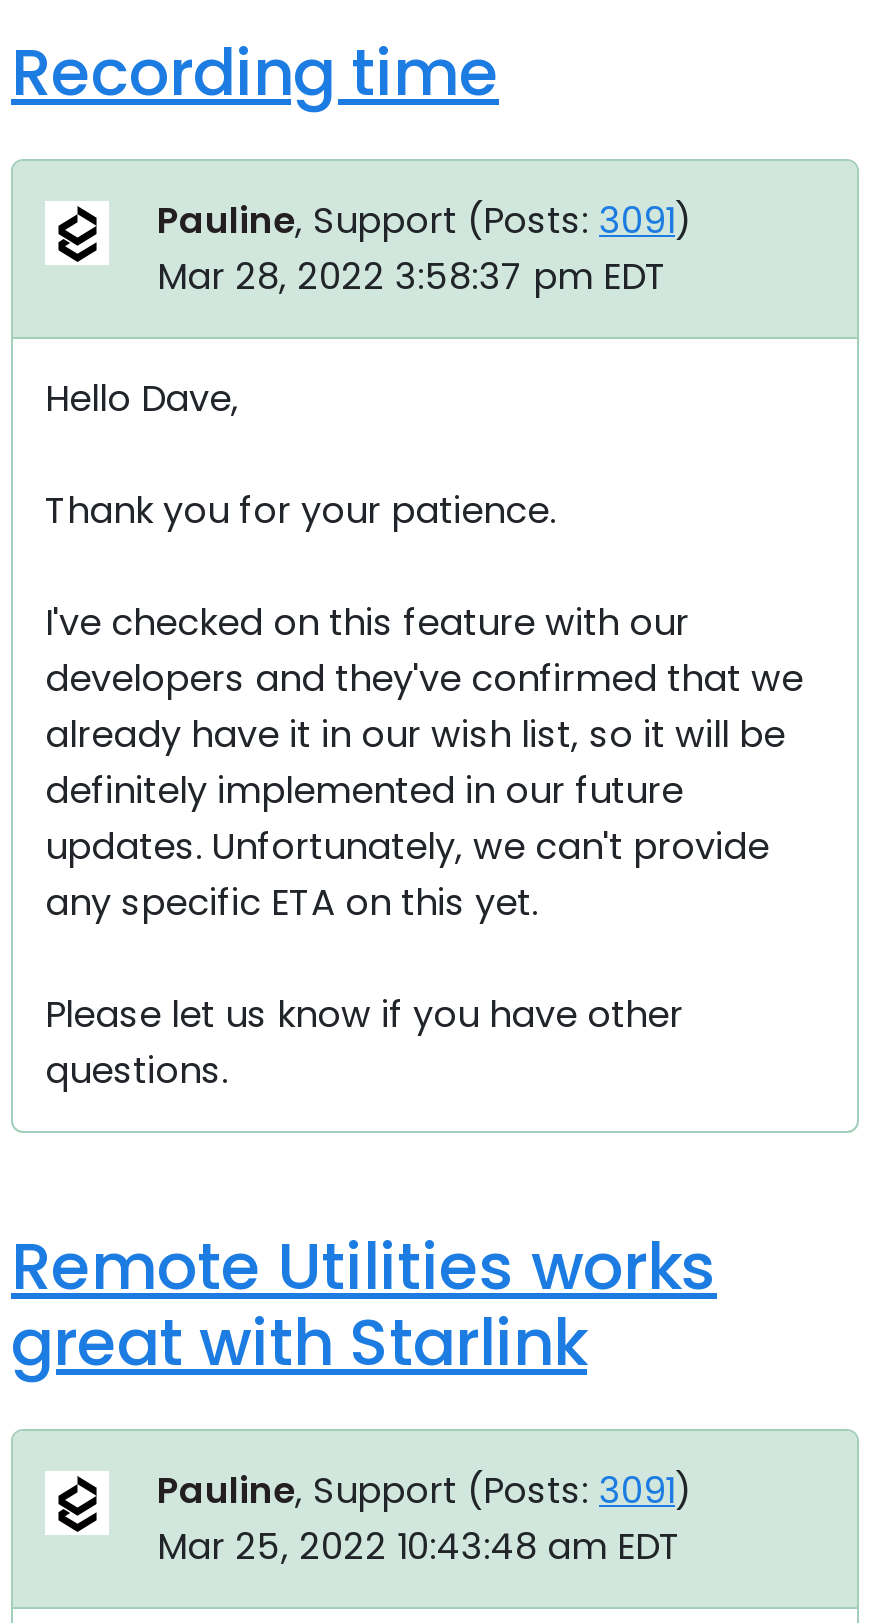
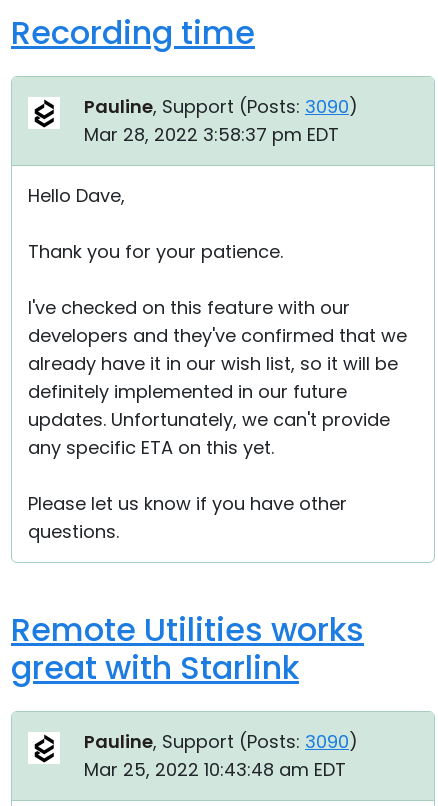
- Pauline, Support (Posts: 3091)
+ Pauline, Support (Posts: 3090)

- Pauline, Support (Posts: 3091)
+ Pauline, Support (Posts: 3090)
